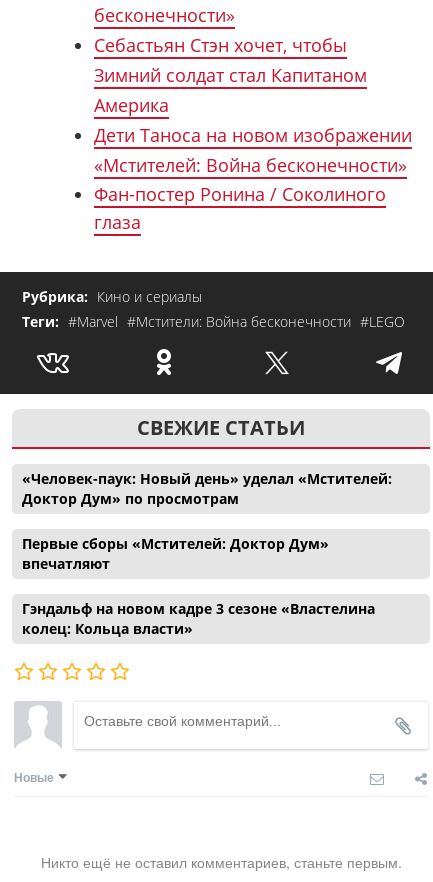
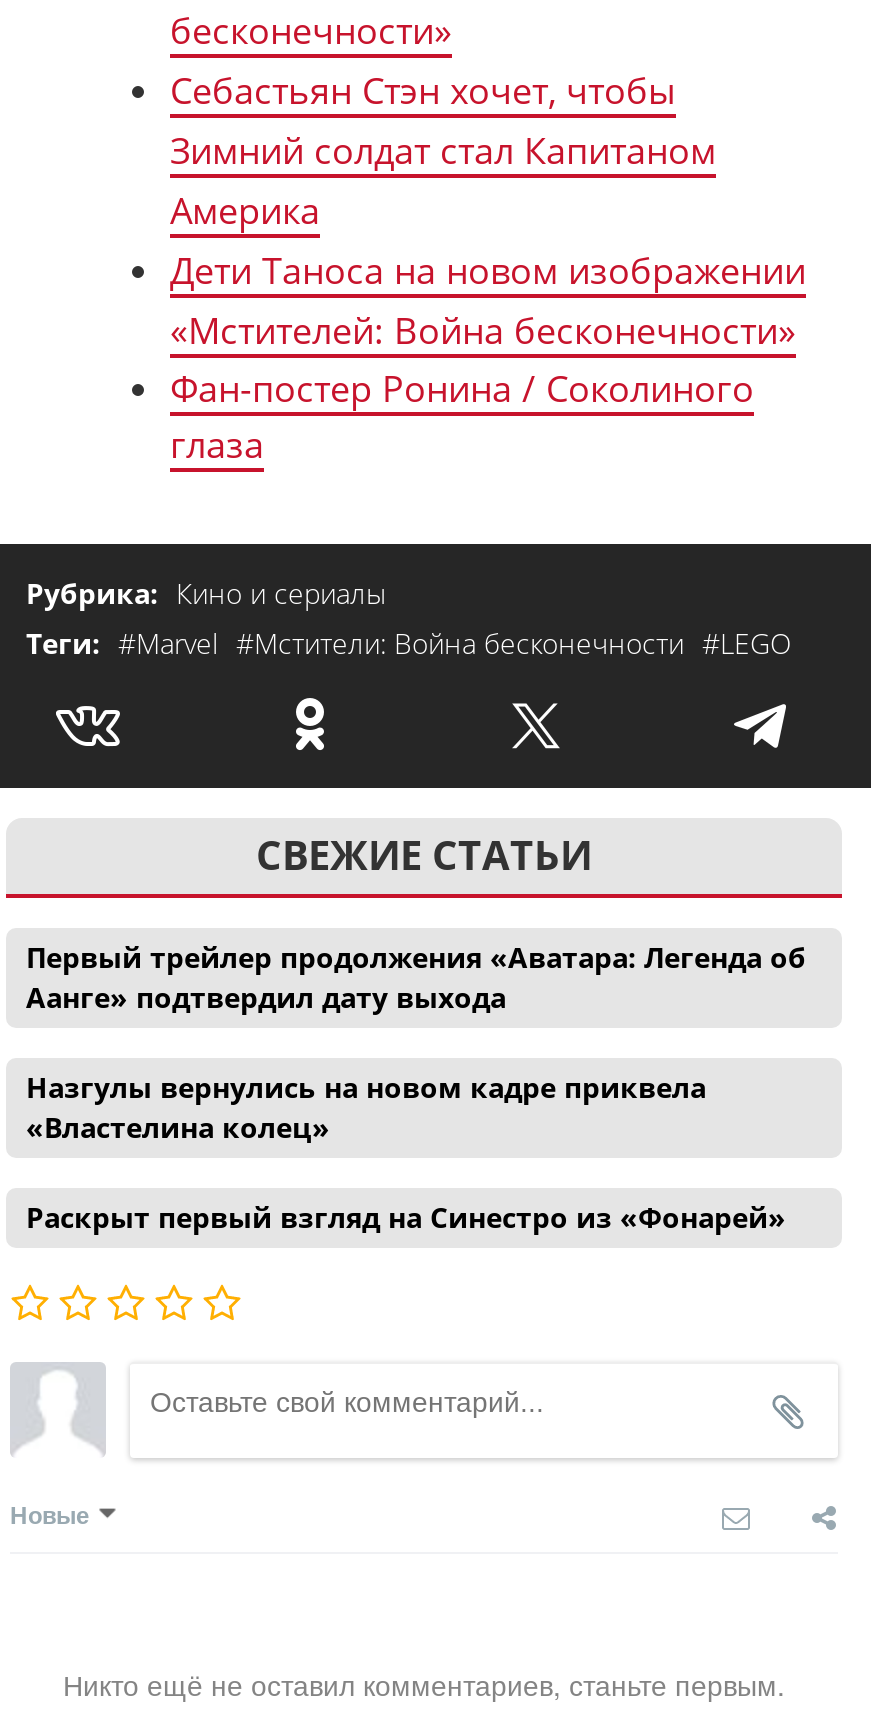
- «Человек-паук: Новый день» уделал «Мстителей:
- Доктор Дум» по просмотрам
+ Первый трейлер продолжения «Аватара: Легенда об
+ Аанге» подтвердил дату выхода

- Первые сборы «Мстителей: Доктор Дум»
- впечатляют
+ Назгулы вернулись на новом кадре приквела
+ «Властелина колец»

- Гэндальф на новом кадре 3 сезоне «Властелина
- колец: Кольца власти»
+ Раскрыт первый взгляд на Синестро из «Фонарей»
